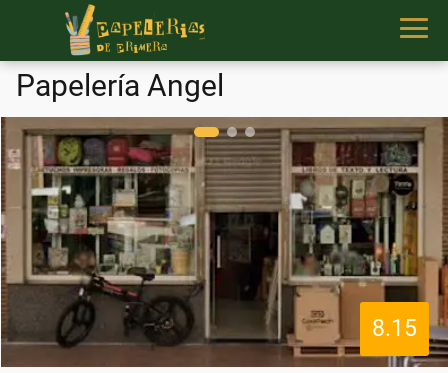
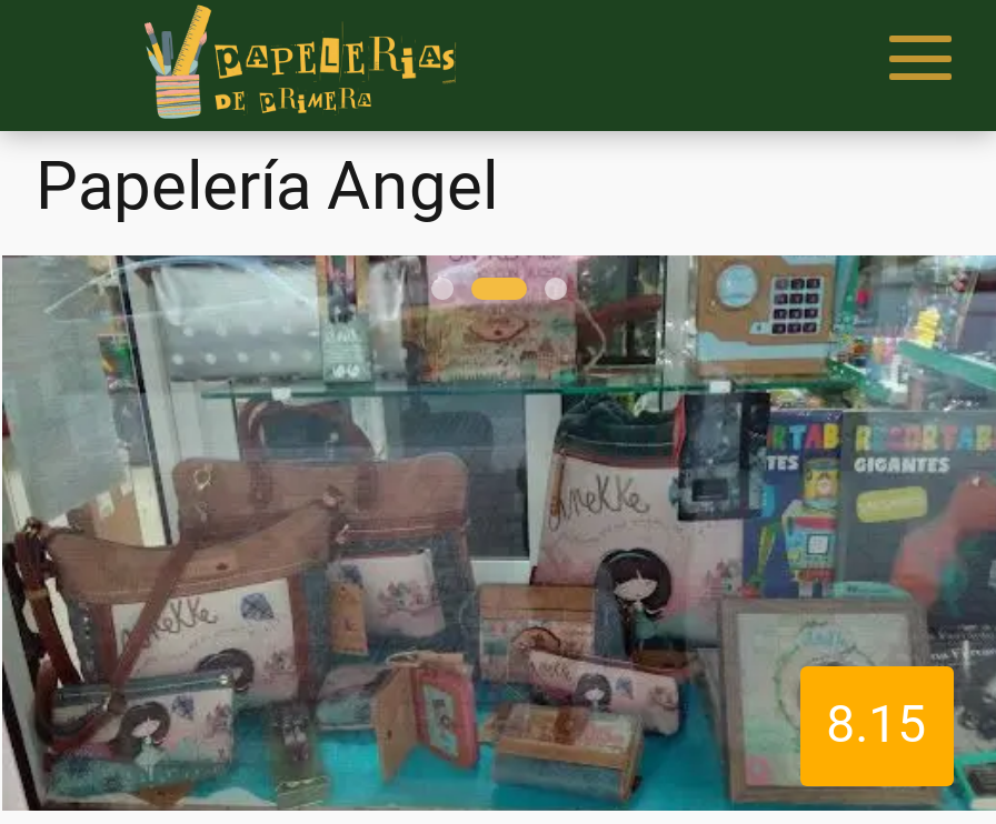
- [image]
+ [image]
